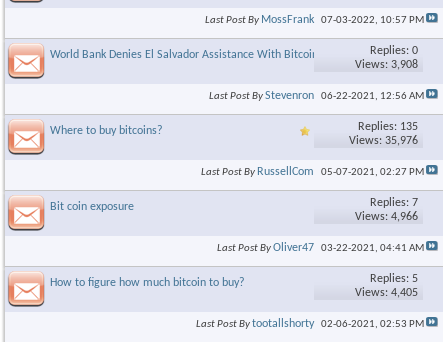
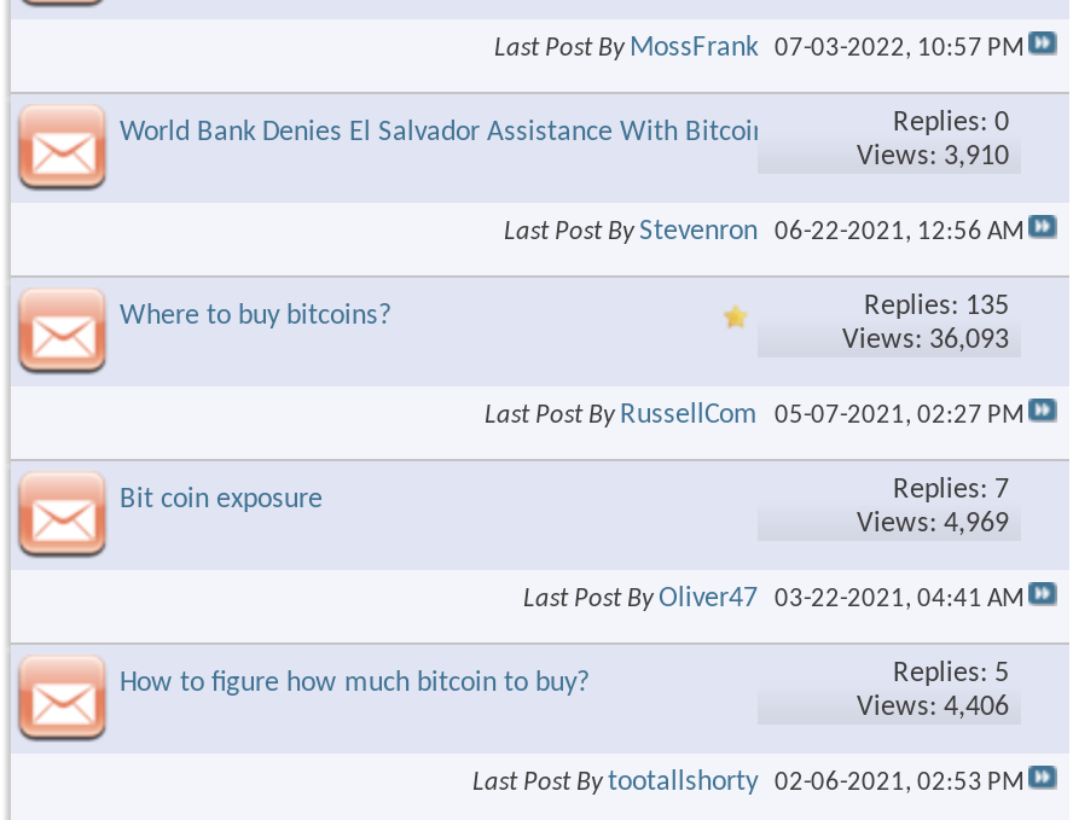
- Views: 3,908
+ Views: 3,910

- Views: 35,976
+ Views: 36,093

- Views: 4,966
+ Views: 4,969

- Views: 4,405
+ Views: 4,406
